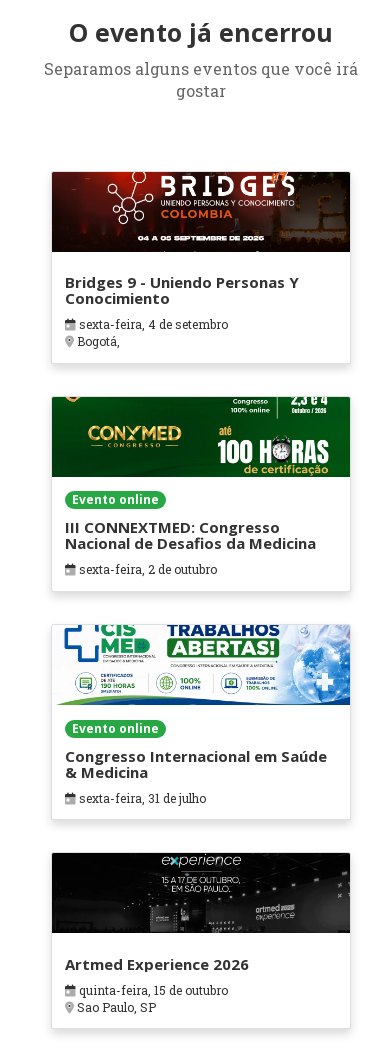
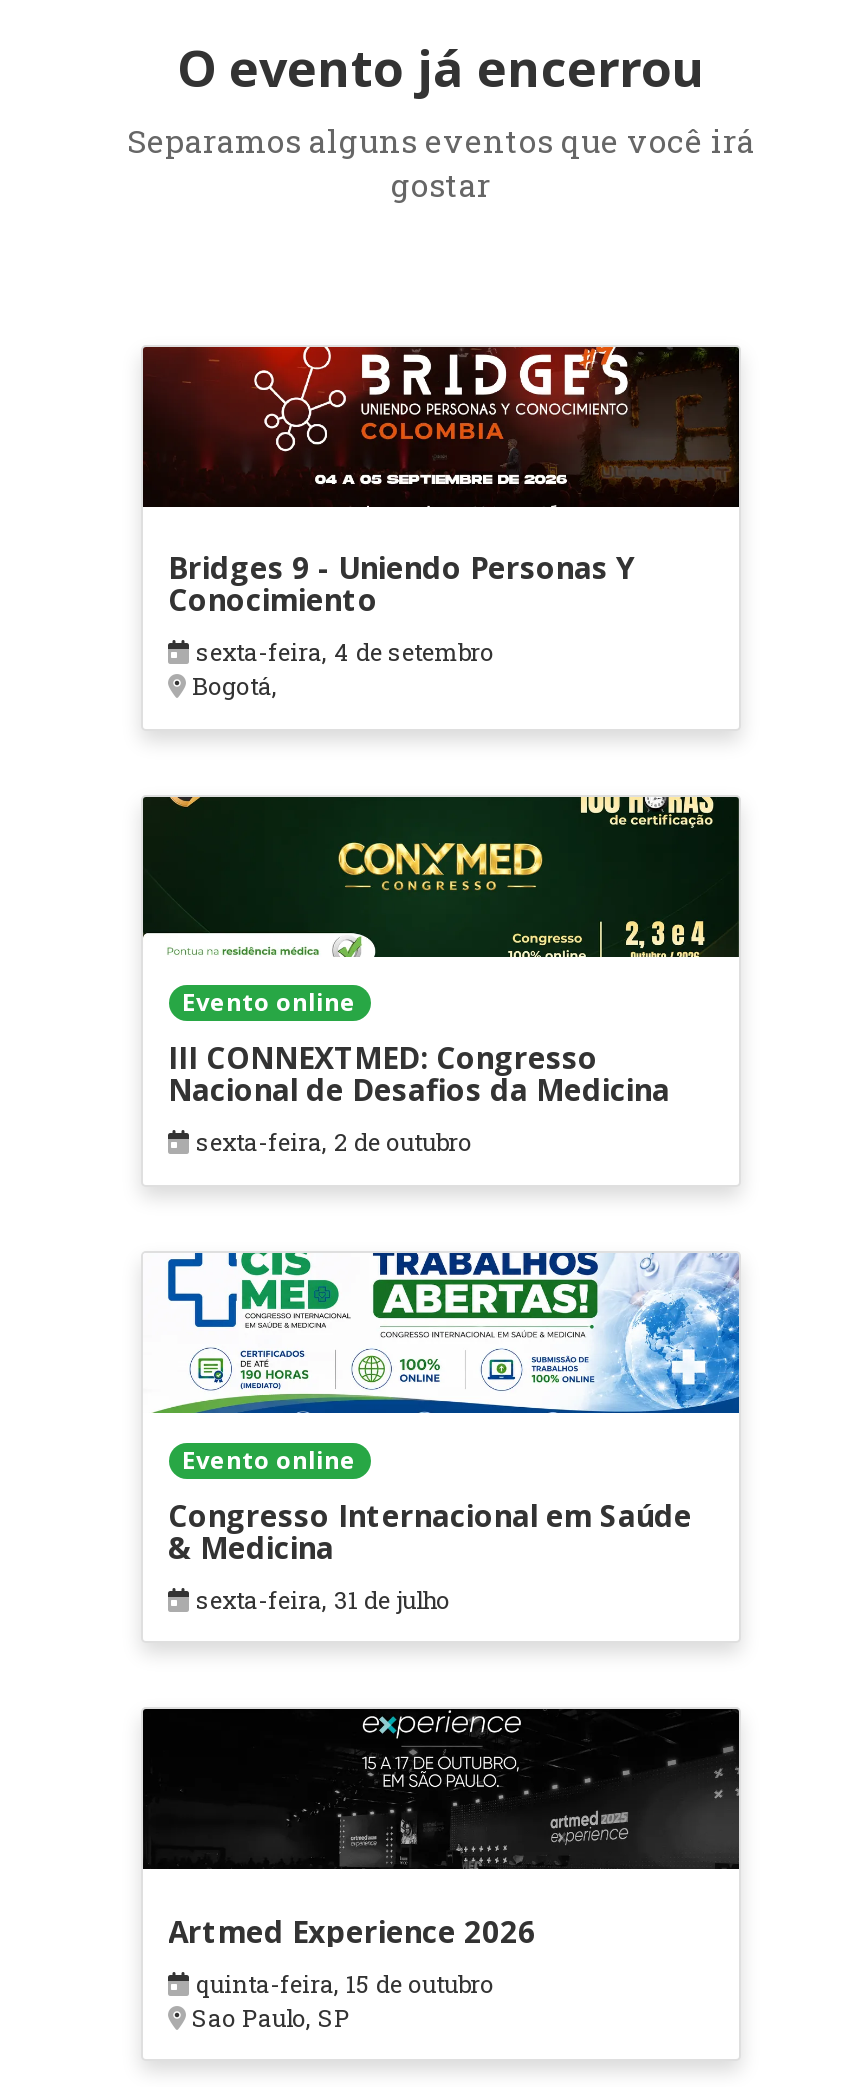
- [image]
+ [image]
